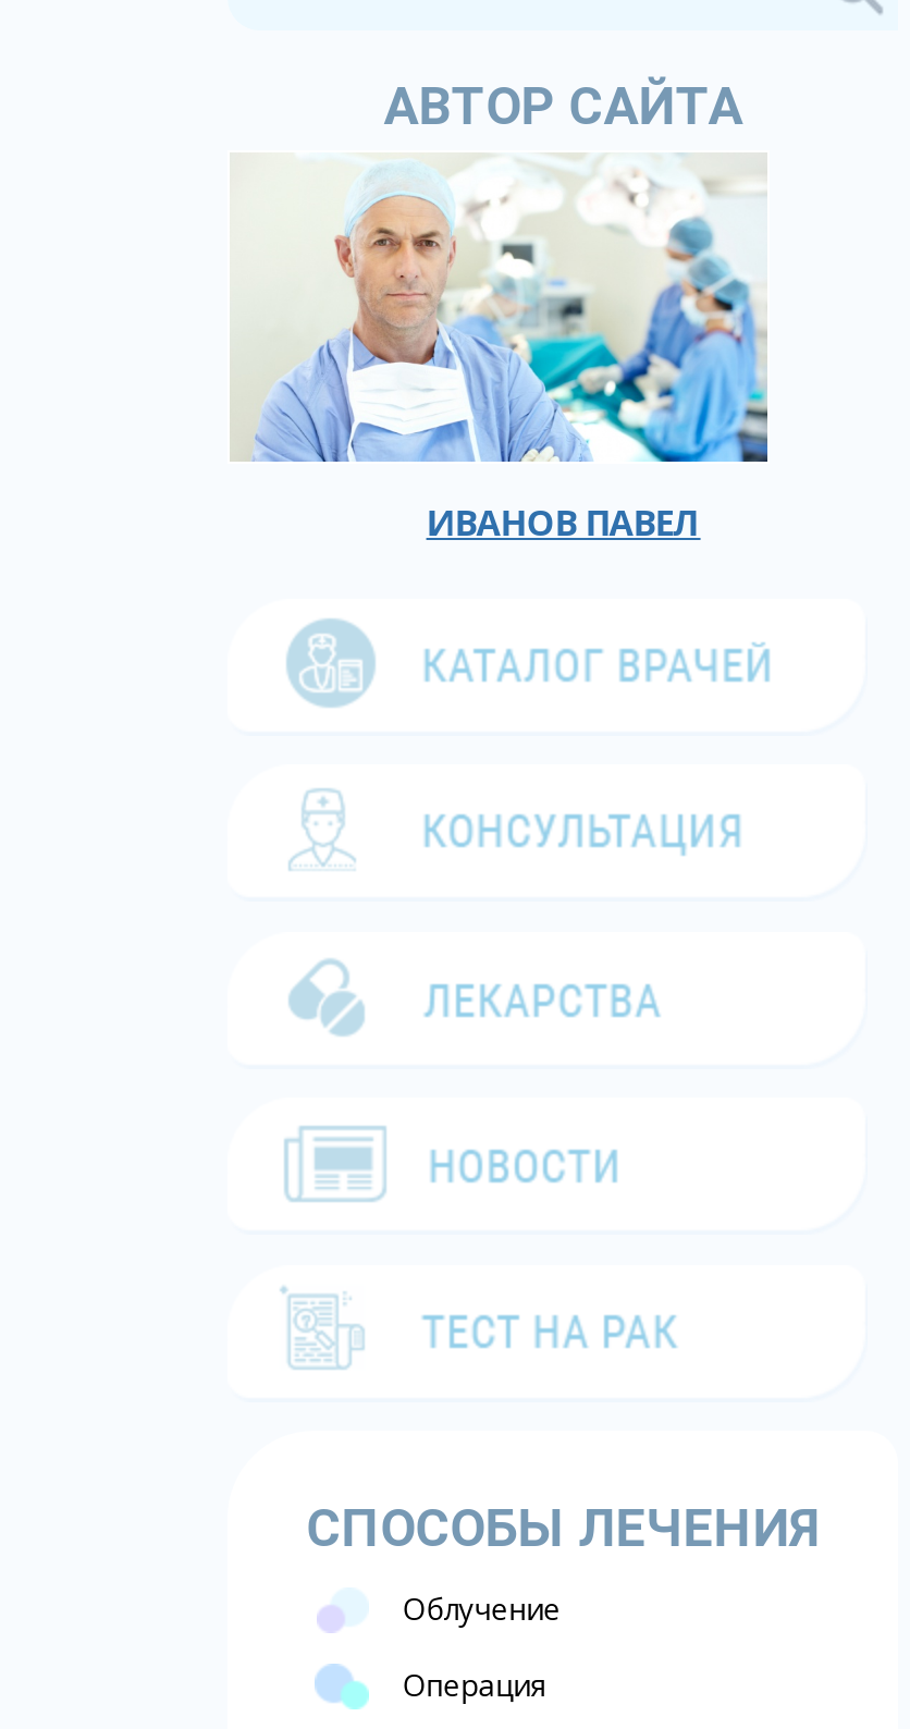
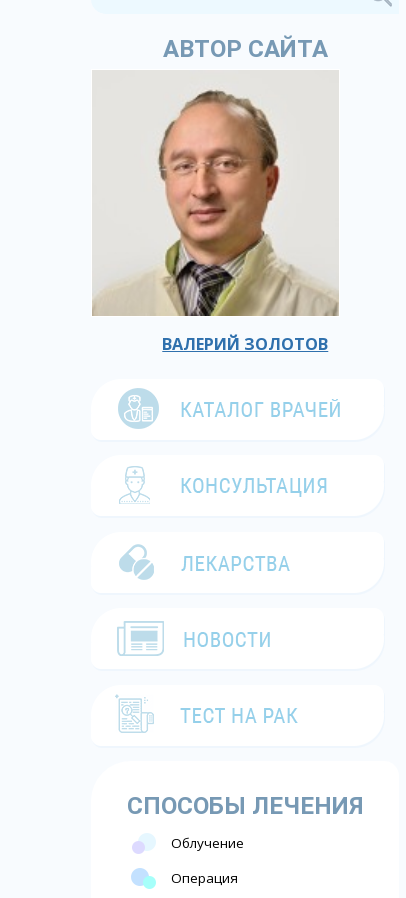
- [image]
- ИВАНОВ ПАВЕЛ
+ [image]
+ ВАЛЕРИЙ ЗОЛОТОВ
